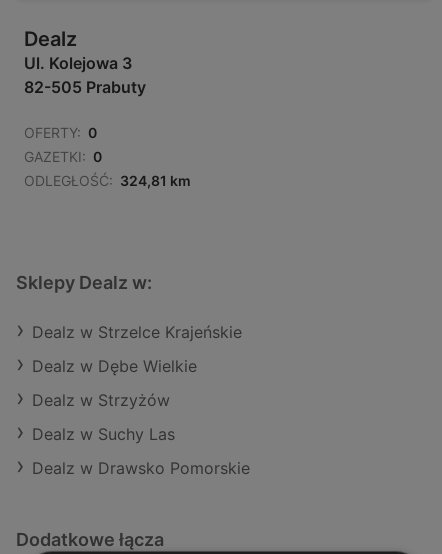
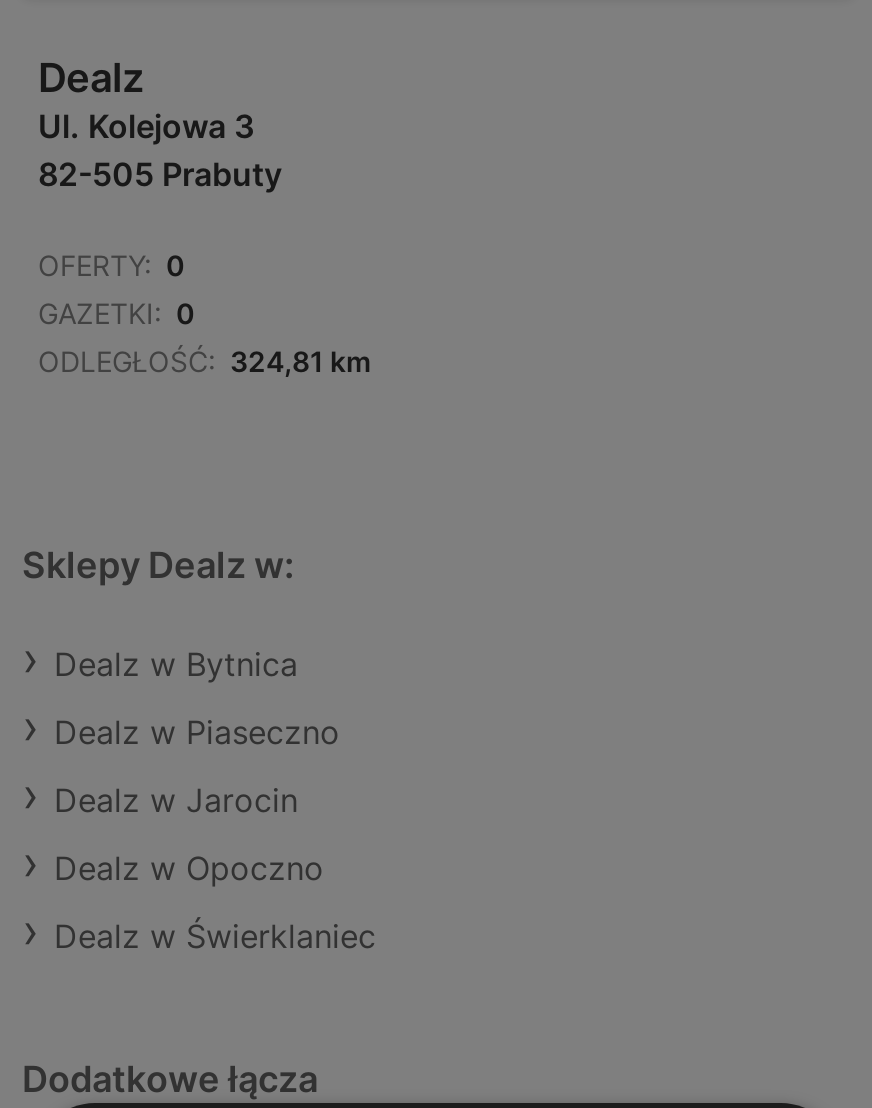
- Dealz w Strzelce Krajeńskie
+ Dealz w Bytnica

- Dealz w Dębe Wielkie
+ Dealz w Piaseczno

- Dealz w Strzyżów
+ Dealz w Jarocin

- Dealz w Suchy Las
+ Dealz w Opoczno

- Dealz w Drawsko Pomorskie
+ Dealz w Świerklaniec
